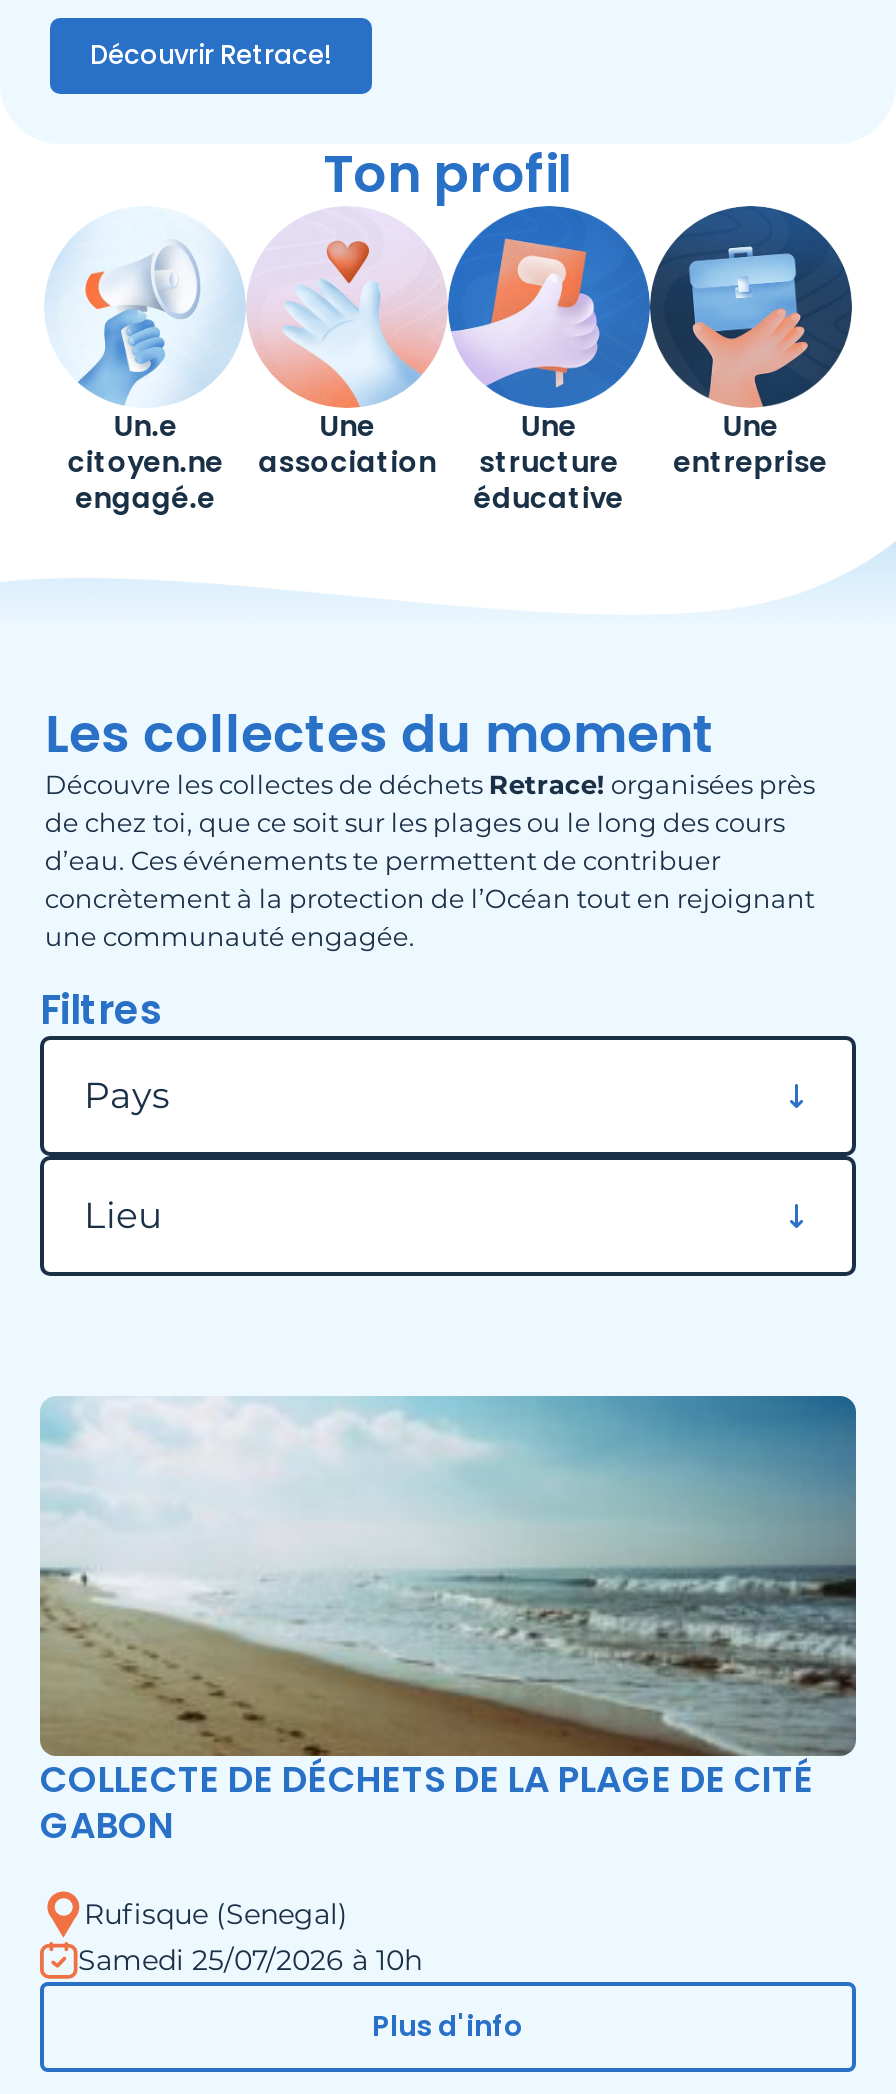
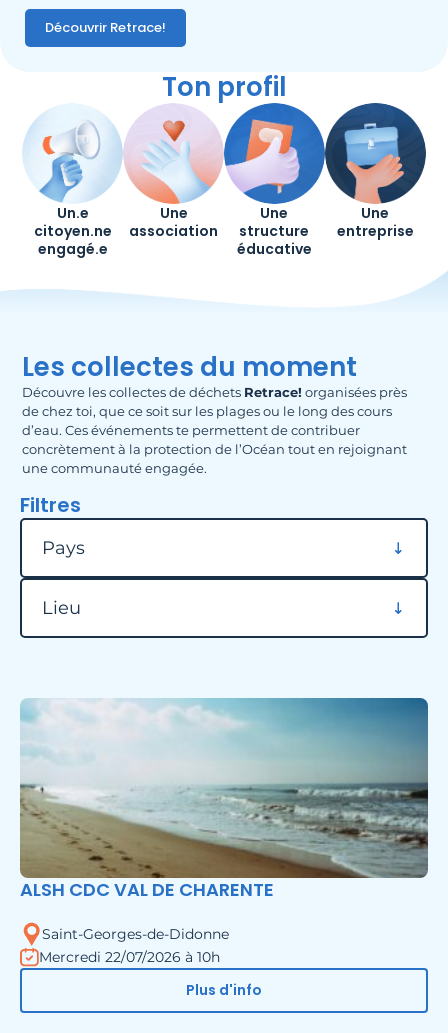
- COLLECTE DE DÉCHETS DE LA PLAGE DE CITÉ
- GABON
+ ALSH CDC VAL DE CHARENTE

- Rufisque (Senegal)
- Samedi 25/07/2026 à 10h
+ Saint-Georges-de-Didonne
+ Mercredi 22/07/2026 à 10h
